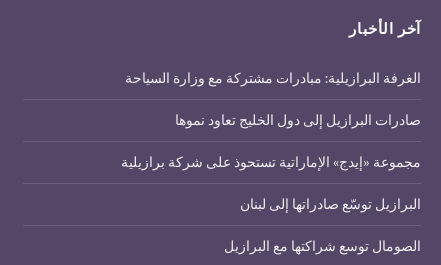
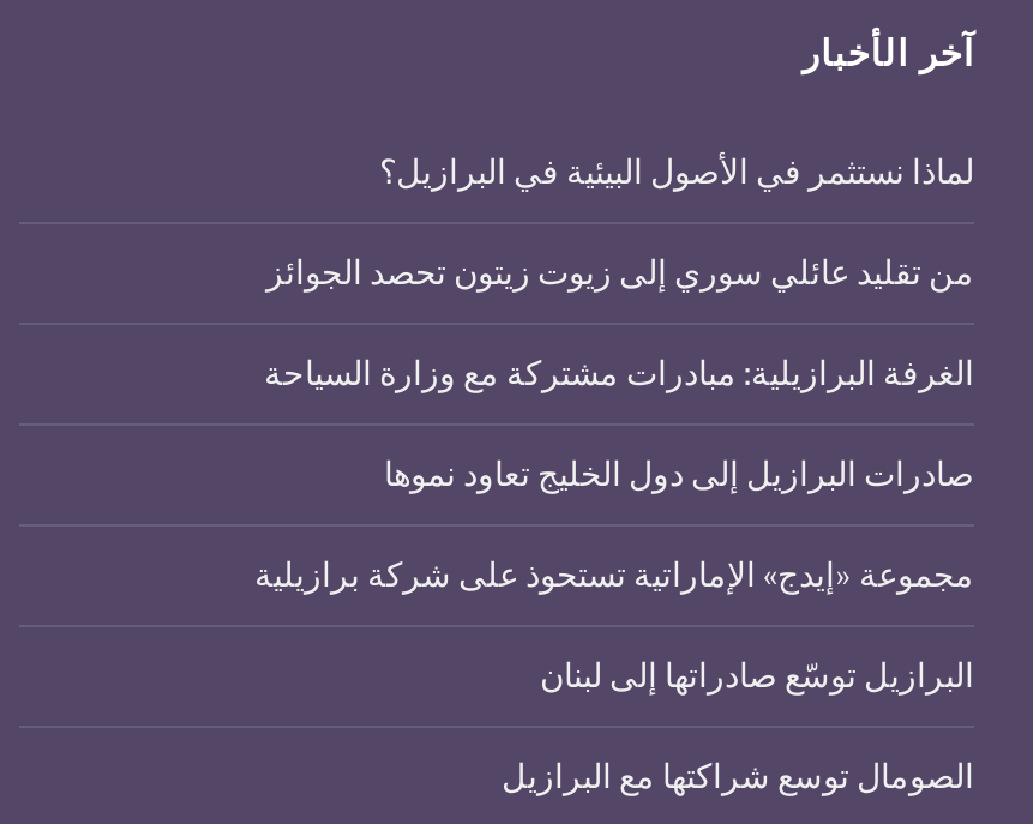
+ لماذا نستثمر في الأصول البيئية في البرازيل؟
+ من تقليد عائلي سوري إلى زيوت زيتون تحصد الجوائز
